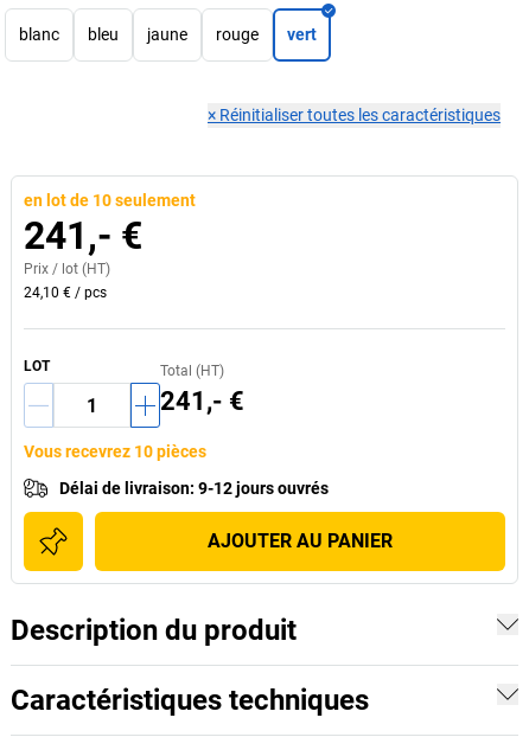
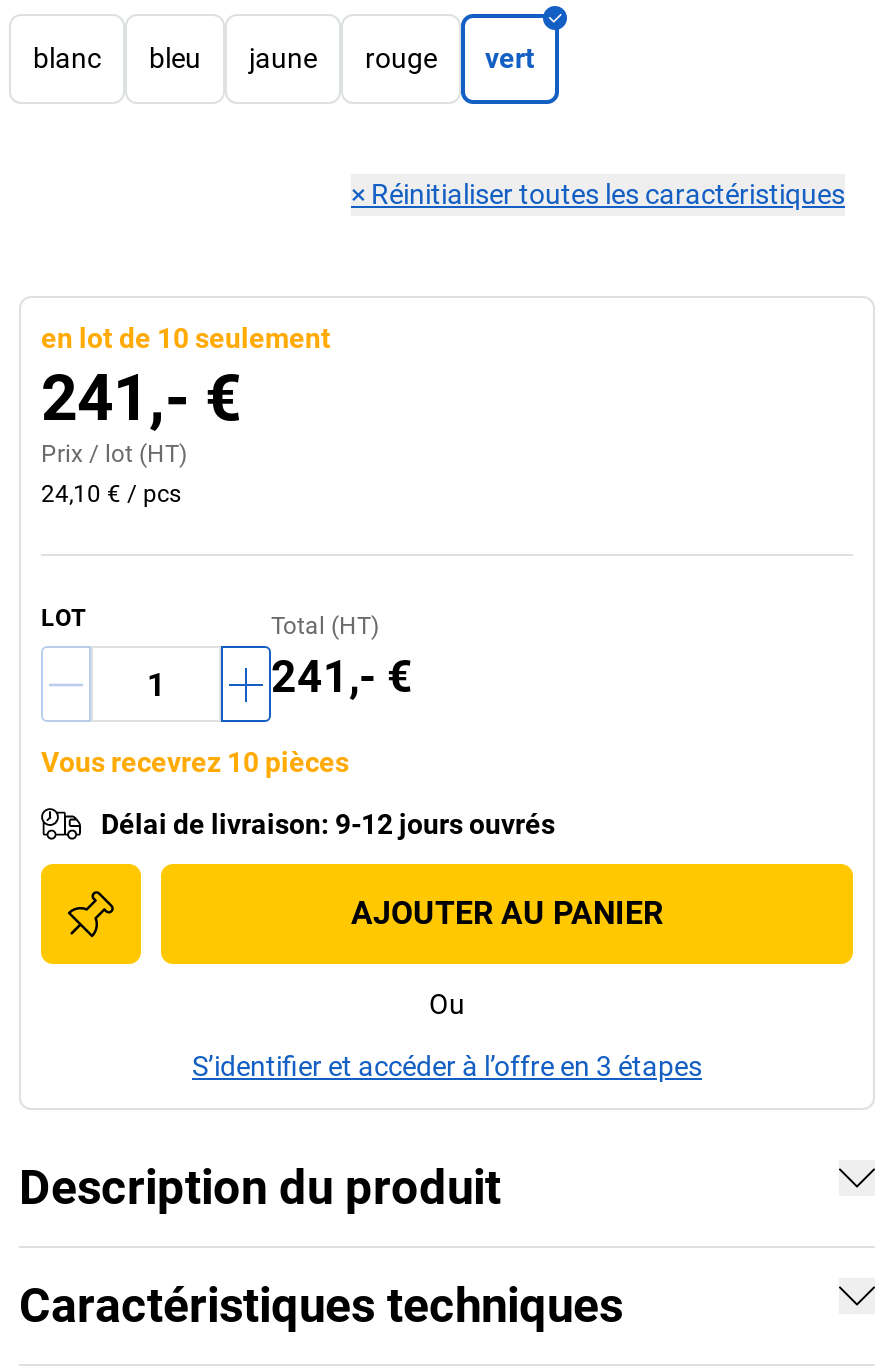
+ Ou
+ S’identifier et accéder à l’offre en 3 étapes
